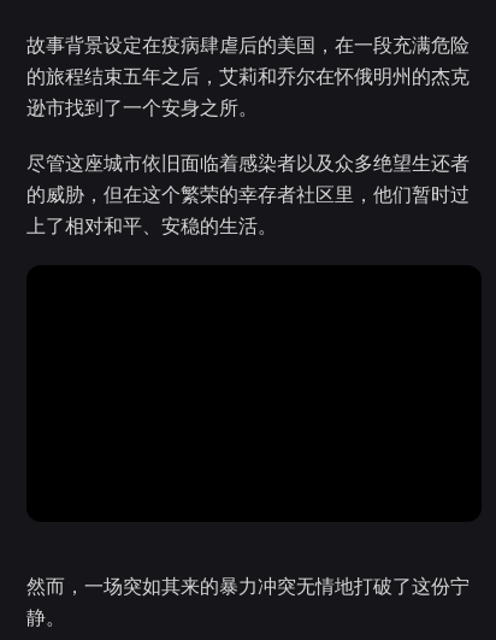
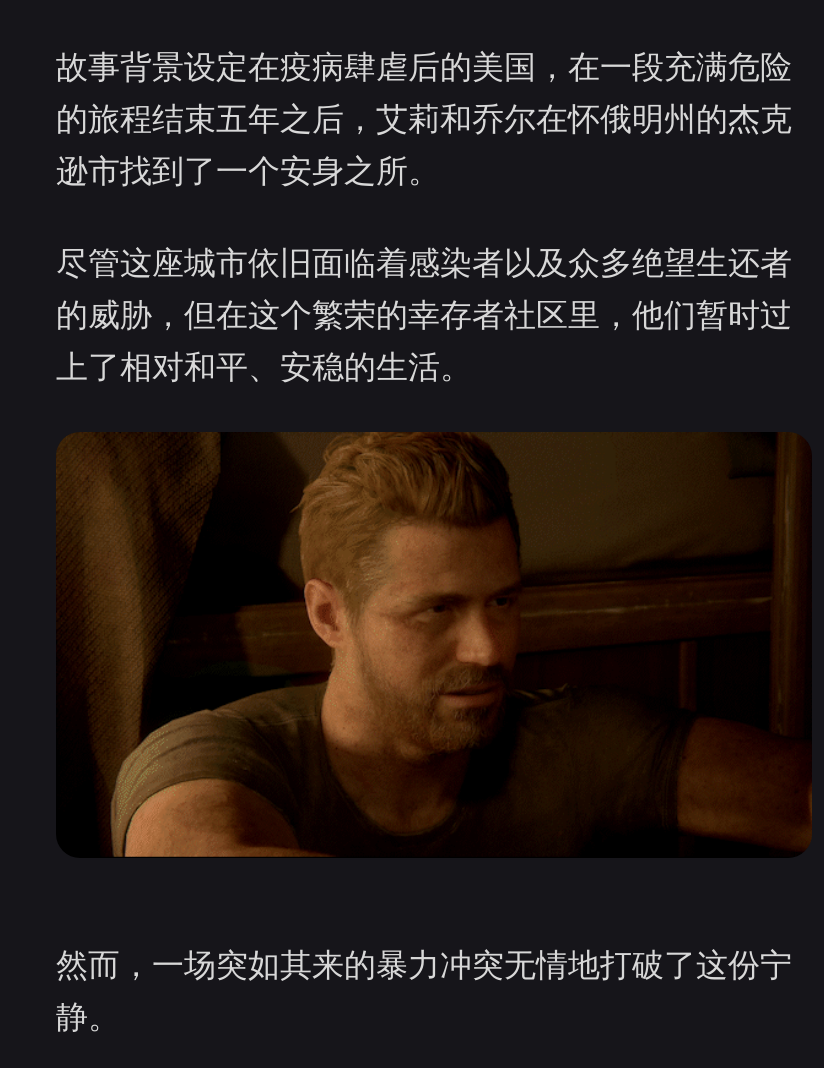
+ [image]
